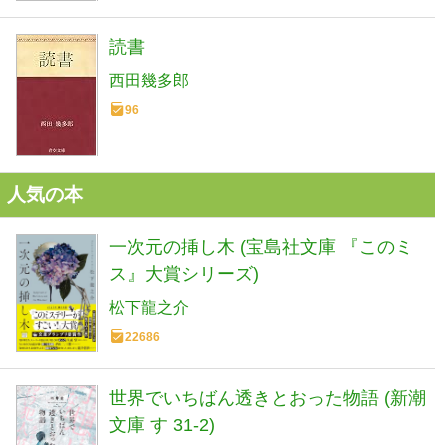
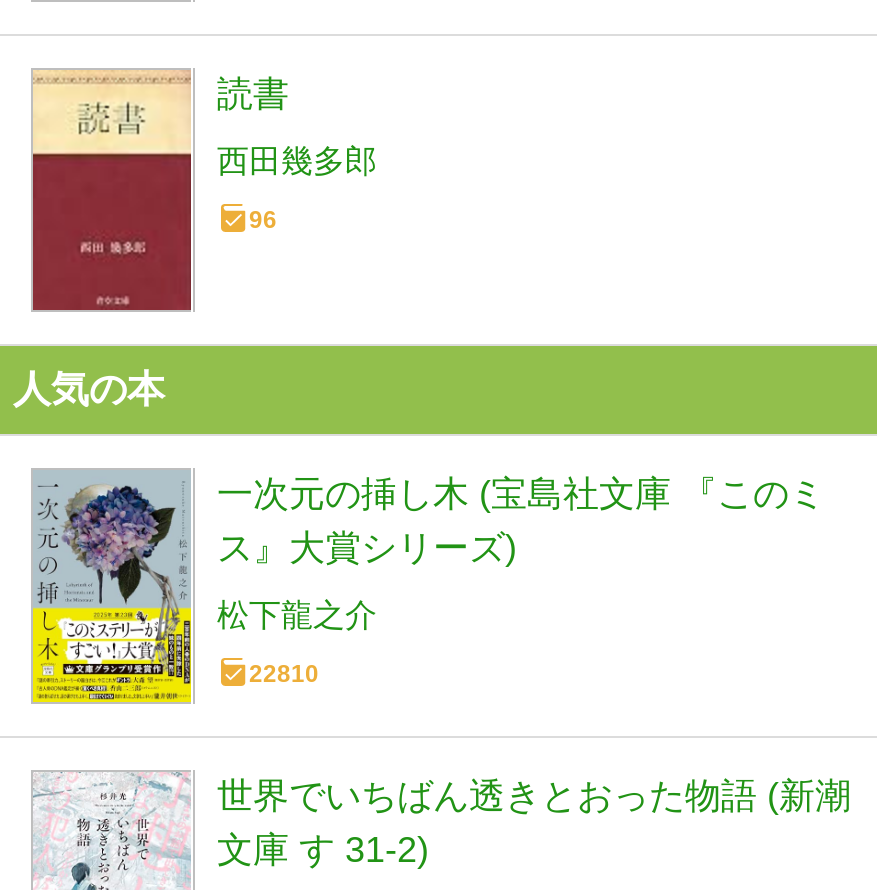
- 22686
+ 22810
